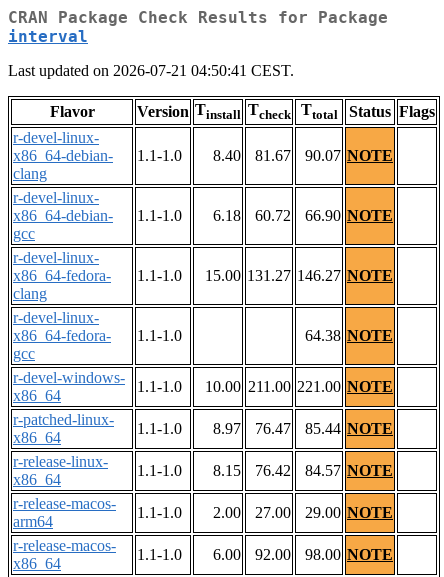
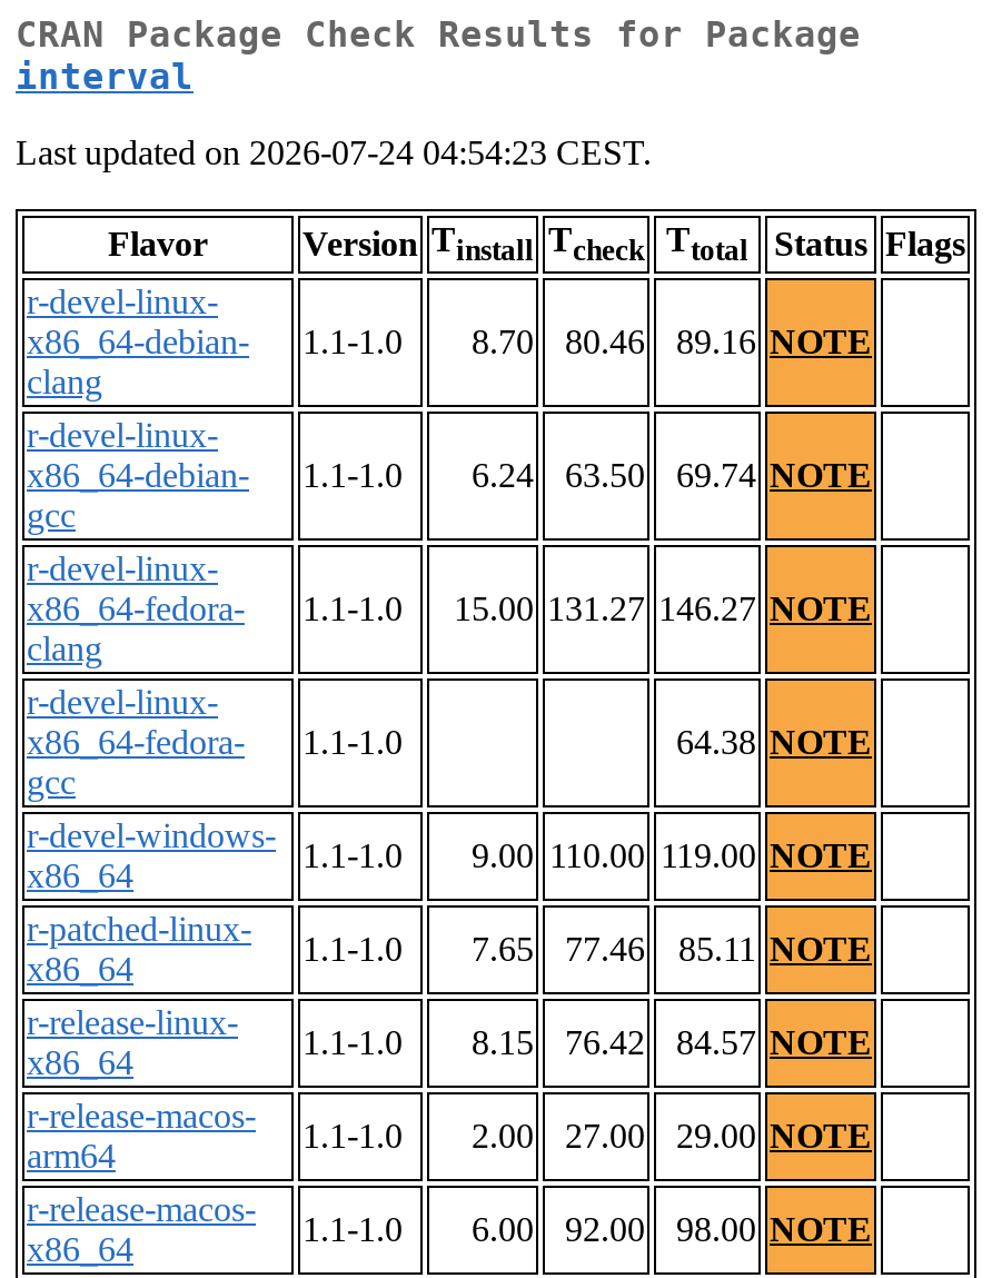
- Last updated on 2026-07-21 04:50:41 CEST.
+ Last updated on 2026-07-24 04:54:23 CEST.

- 8.40
+ 8.70

- 81.67
+ 80.46

- 90.07 NOTE
+ 89.16 NOTE

- 6.18
+ 6.24

- 60.72
+ 63.50

- 66.90 NOTE
+ 69.74 NOTE

- 1.1-1.0 10.00 211.00 221.00 NOTE
+ 1.1-1.0 9.00 110.00 119.00 NOTE

- 8.97
+ 7.65

- 76.47
+ 77.46

- 85.44 NOTE
+ 85.11 NOTE
